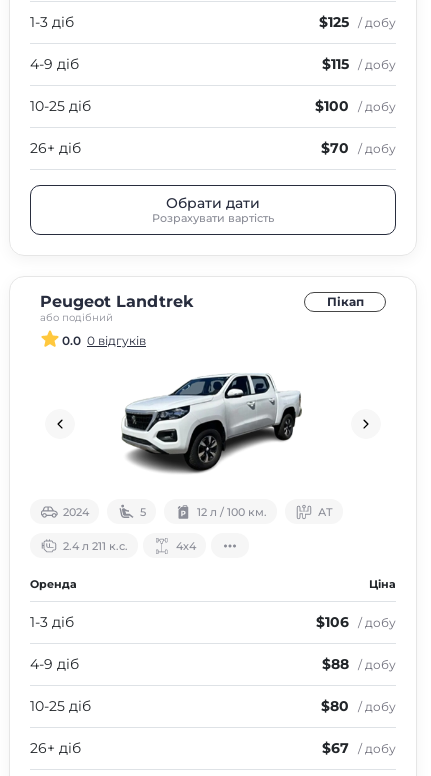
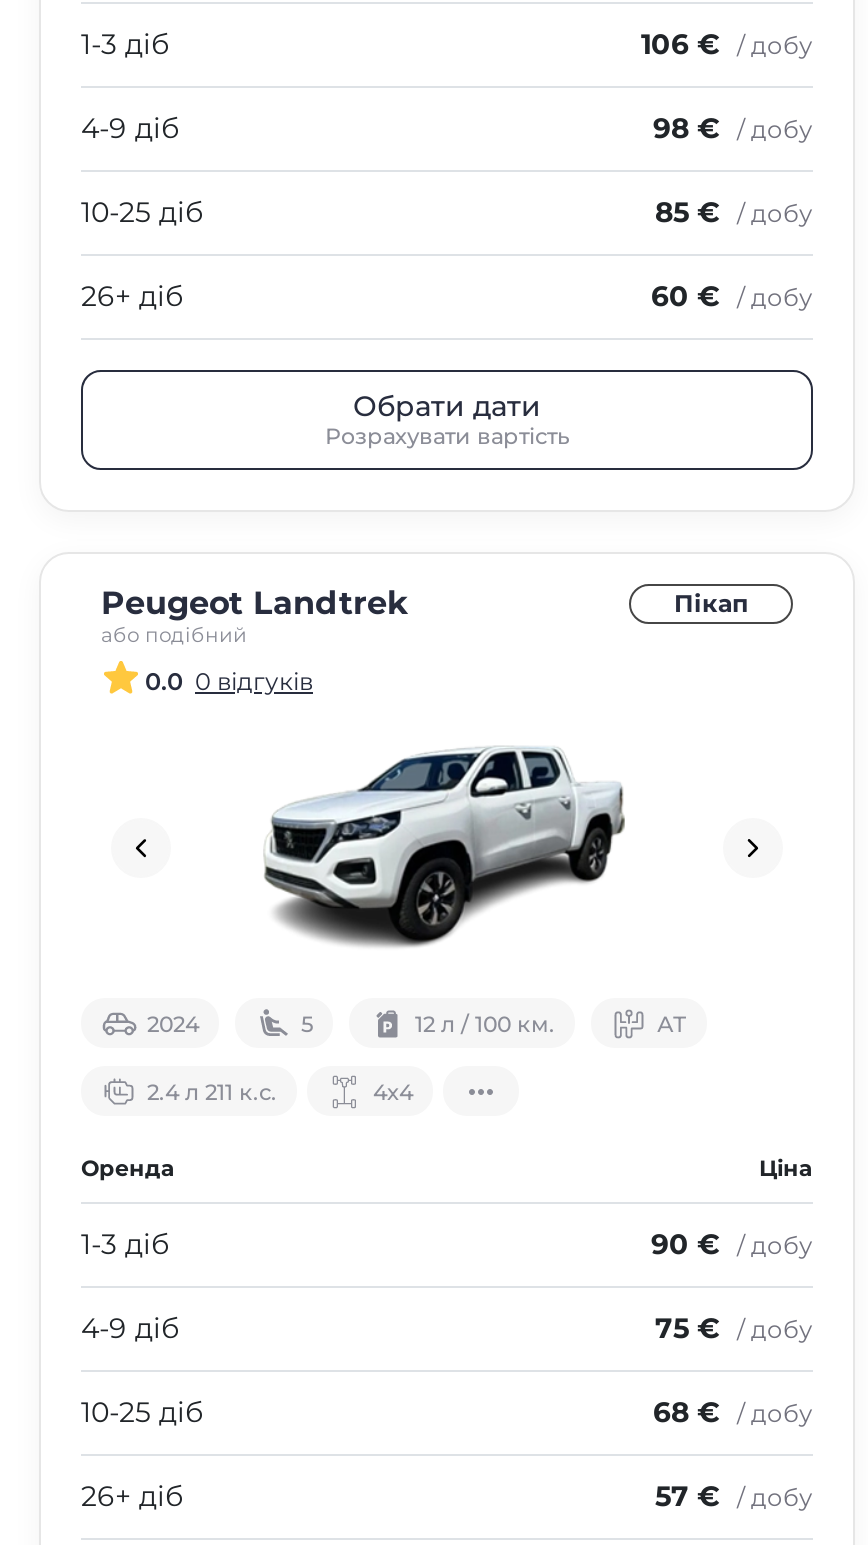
- $125 / добу
+ 106 € / добу

- $115 / добу
+ 98 € / добу

- $100 / добу
+ 85 € / добу

- $70 / добу
+ 60 € / добу

- $106 / добу
+ 90 € / добу

- $88 / добу
+ 75 € / добу

- $80 / добу
+ 68 € / добу

- $67 / добу
+ 57 € / добу
